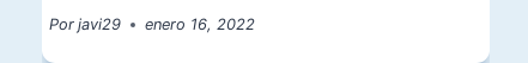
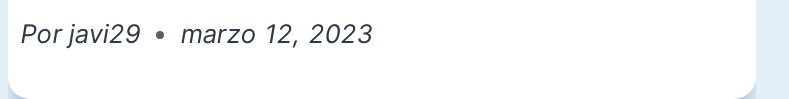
- Por javi29 enero 16, 2022
+ Por javi29 marzo 12, 2023
